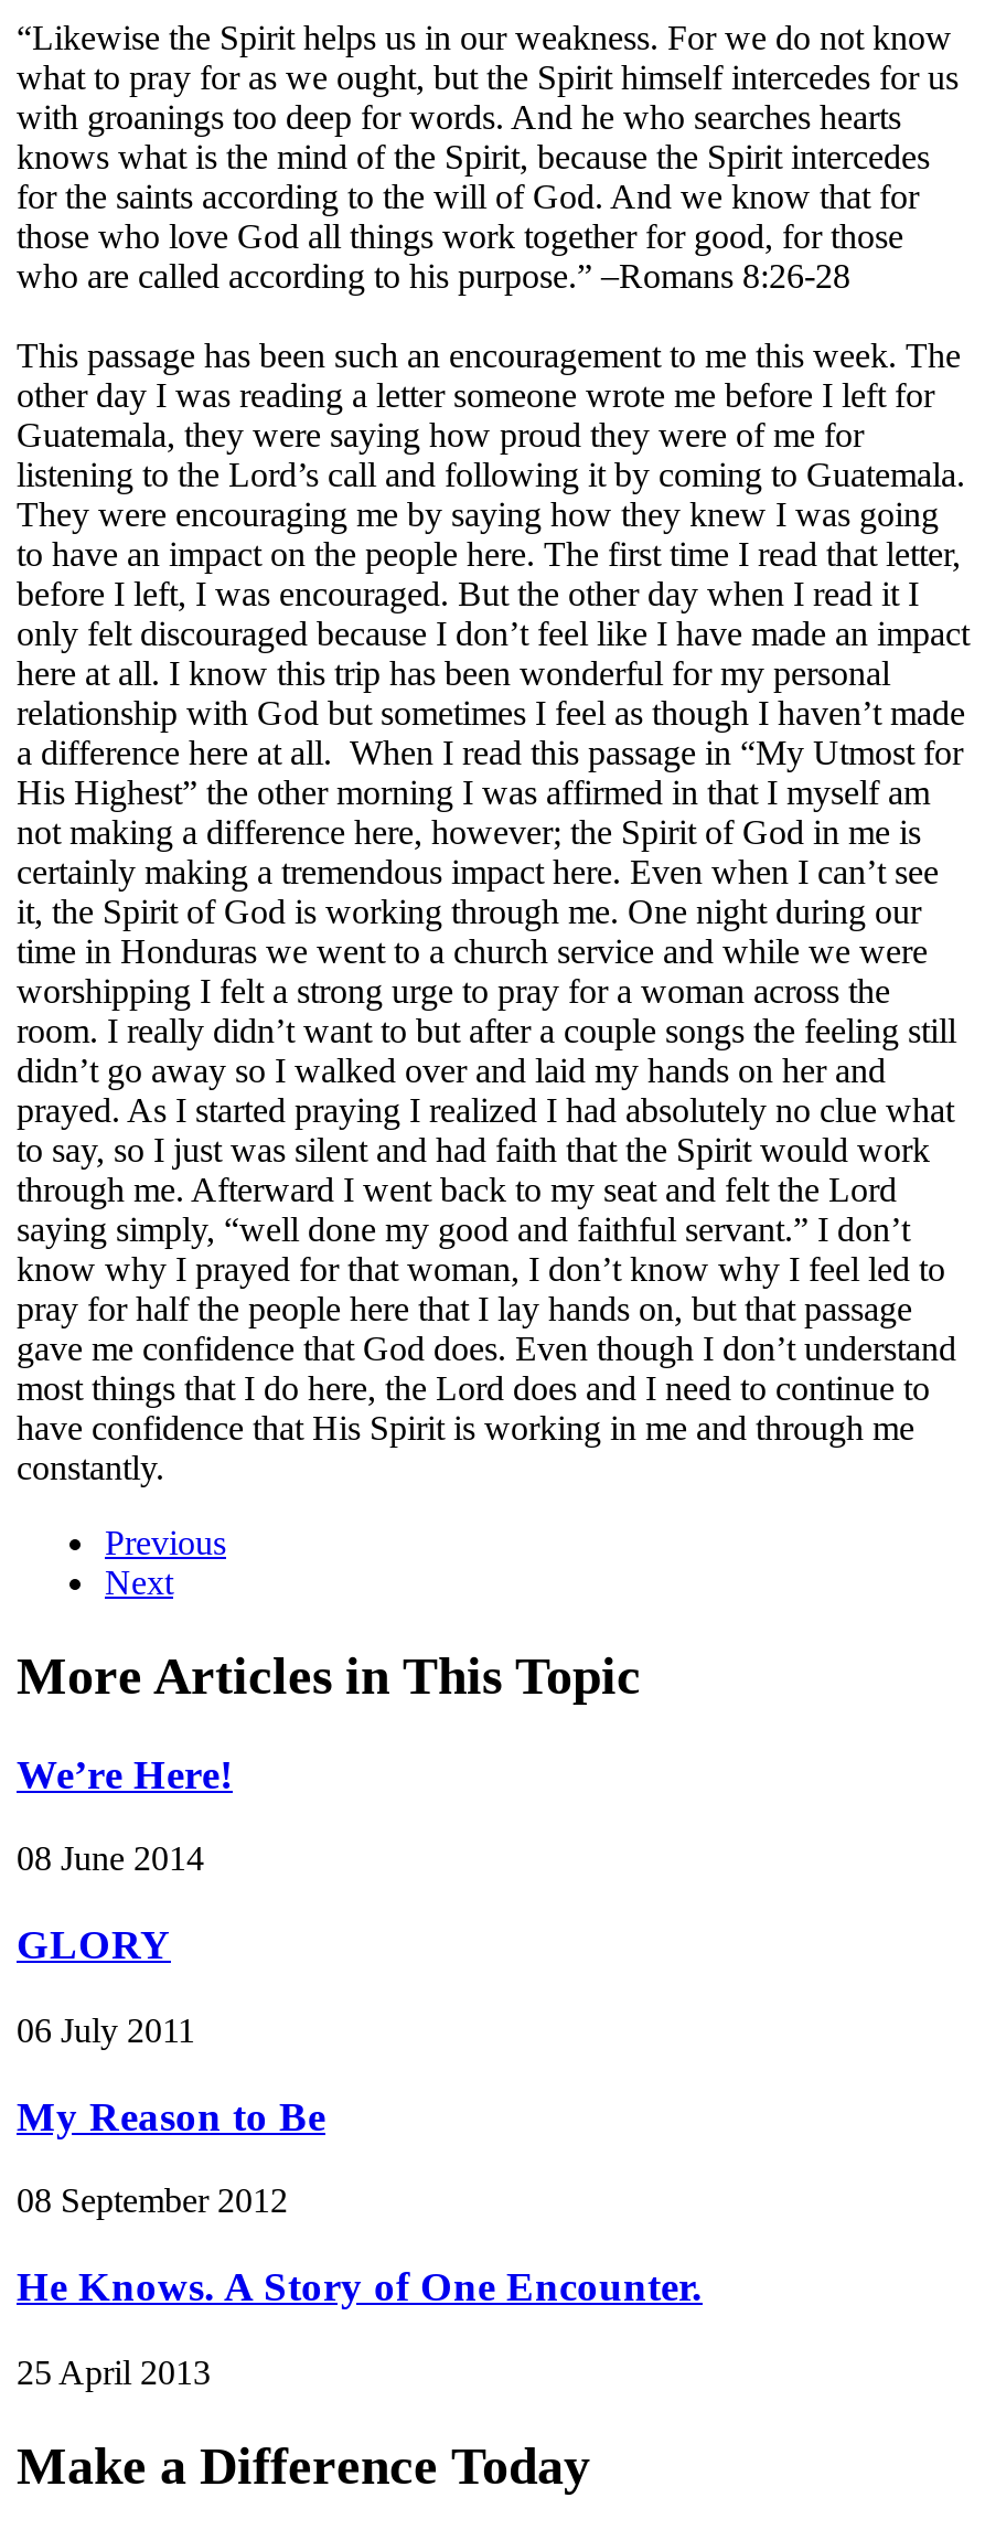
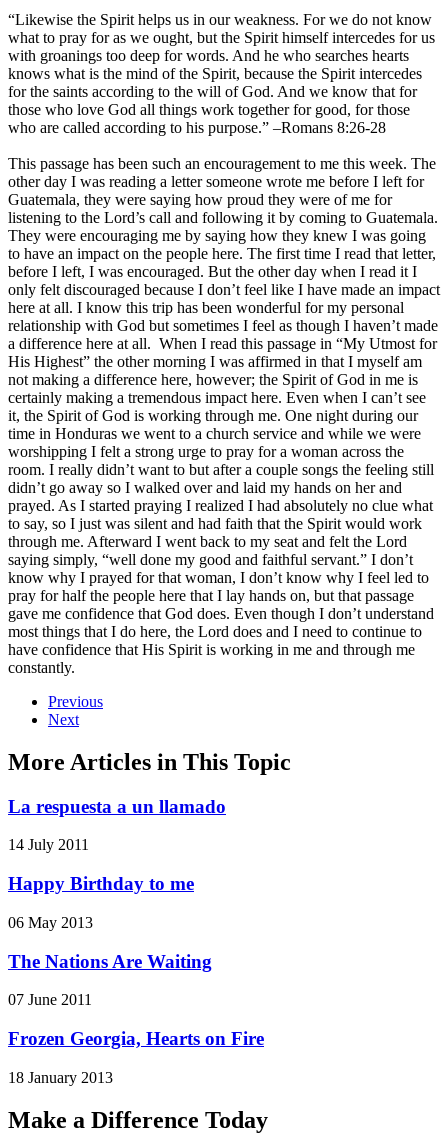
- We’re Here!
+ La respuesta a un llamado

- 08 June 2014
+ 14 July 2011

- GLORY
+ Happy Birthday to me

- 06 July 2011
+ 06 May 2013

- My Reason to Be
+ The Nations Are Waiting

- 08 September 2012
+ 07 June 2011

- He Knows. A Story of One Encounter.
+ Frozen Georgia, Hearts on Fire

- 25 April 2013
+ 18 January 2013
